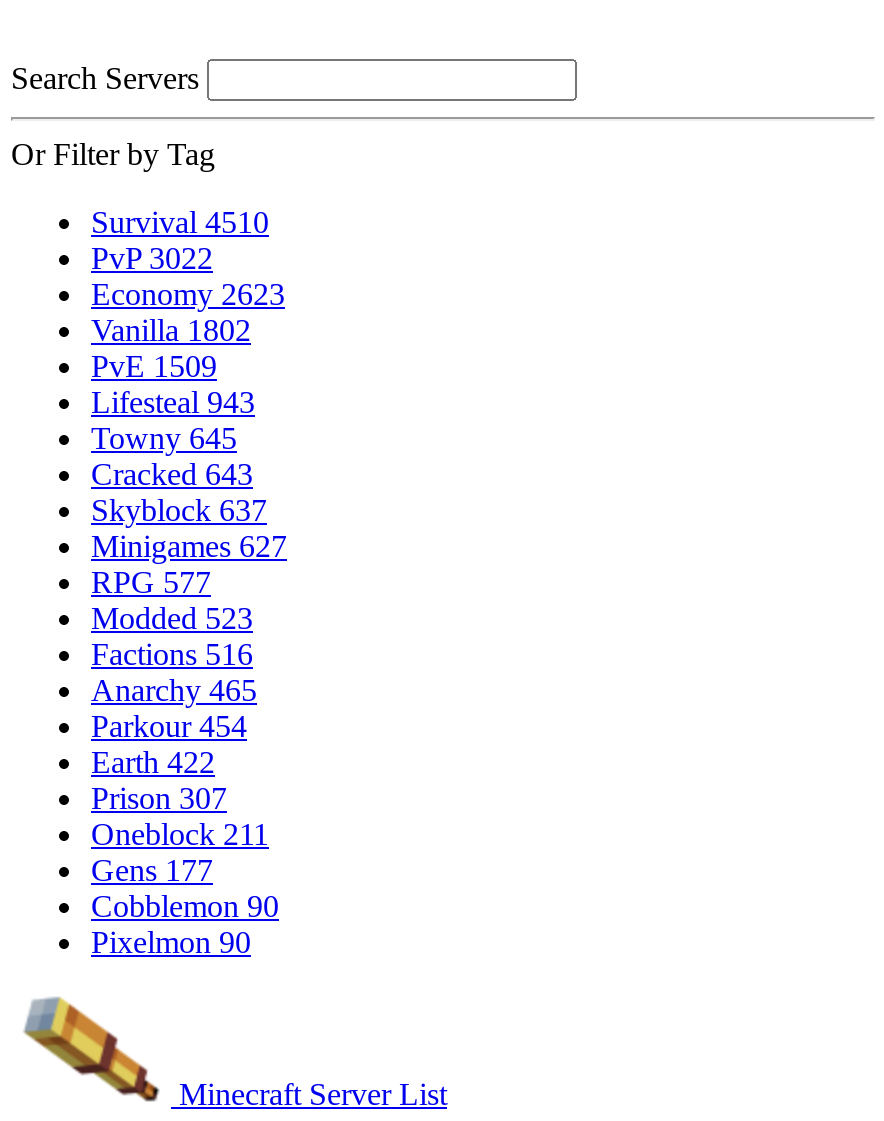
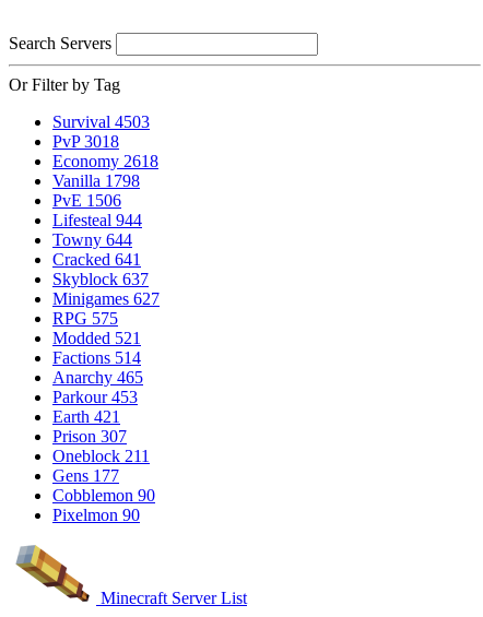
- Survival 4510
+ Survival 4503

- PvP 3022
+ PvP 3018

- Economy 2623
+ Economy 2618

- Vanilla 1802
+ Vanilla 1798

- PvE 1509
+ PvE 1506

- Lifesteal 943
+ Lifesteal 944

- Towny 645
+ Towny 644

- Cracked 643
+ Cracked 641

- RPG 577
+ RPG 575

- Modded 523
+ Modded 521

- Factions 516
+ Factions 514

- Parkour 454
+ Parkour 453

- Earth 422
+ Earth 421
